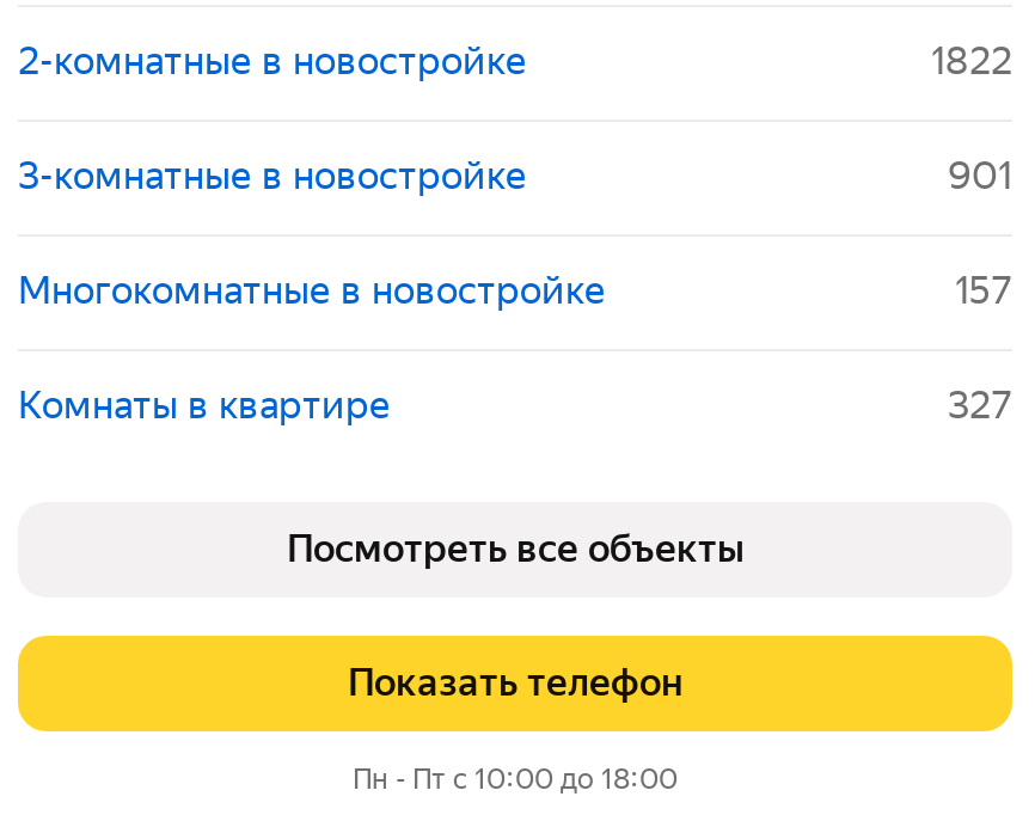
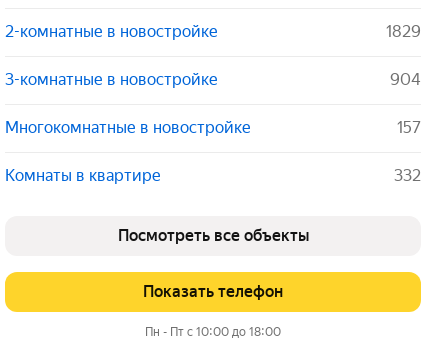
- 1822
+ 1829

- 901
+ 904

- 327
+ 332
